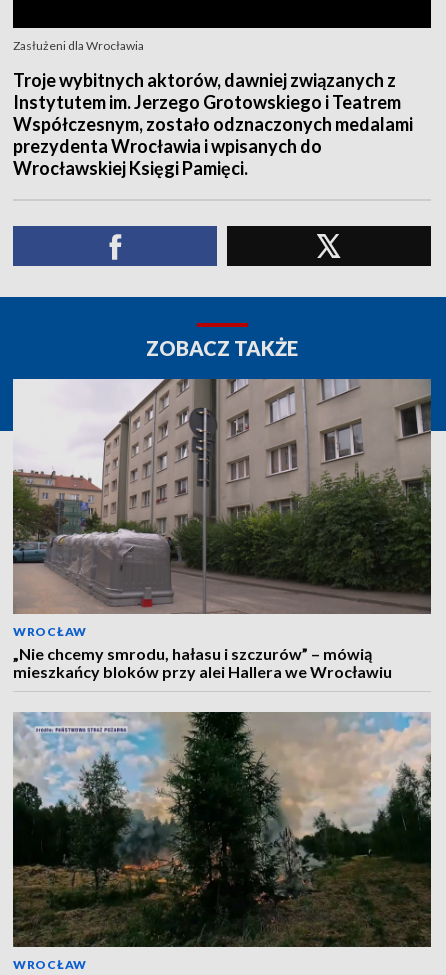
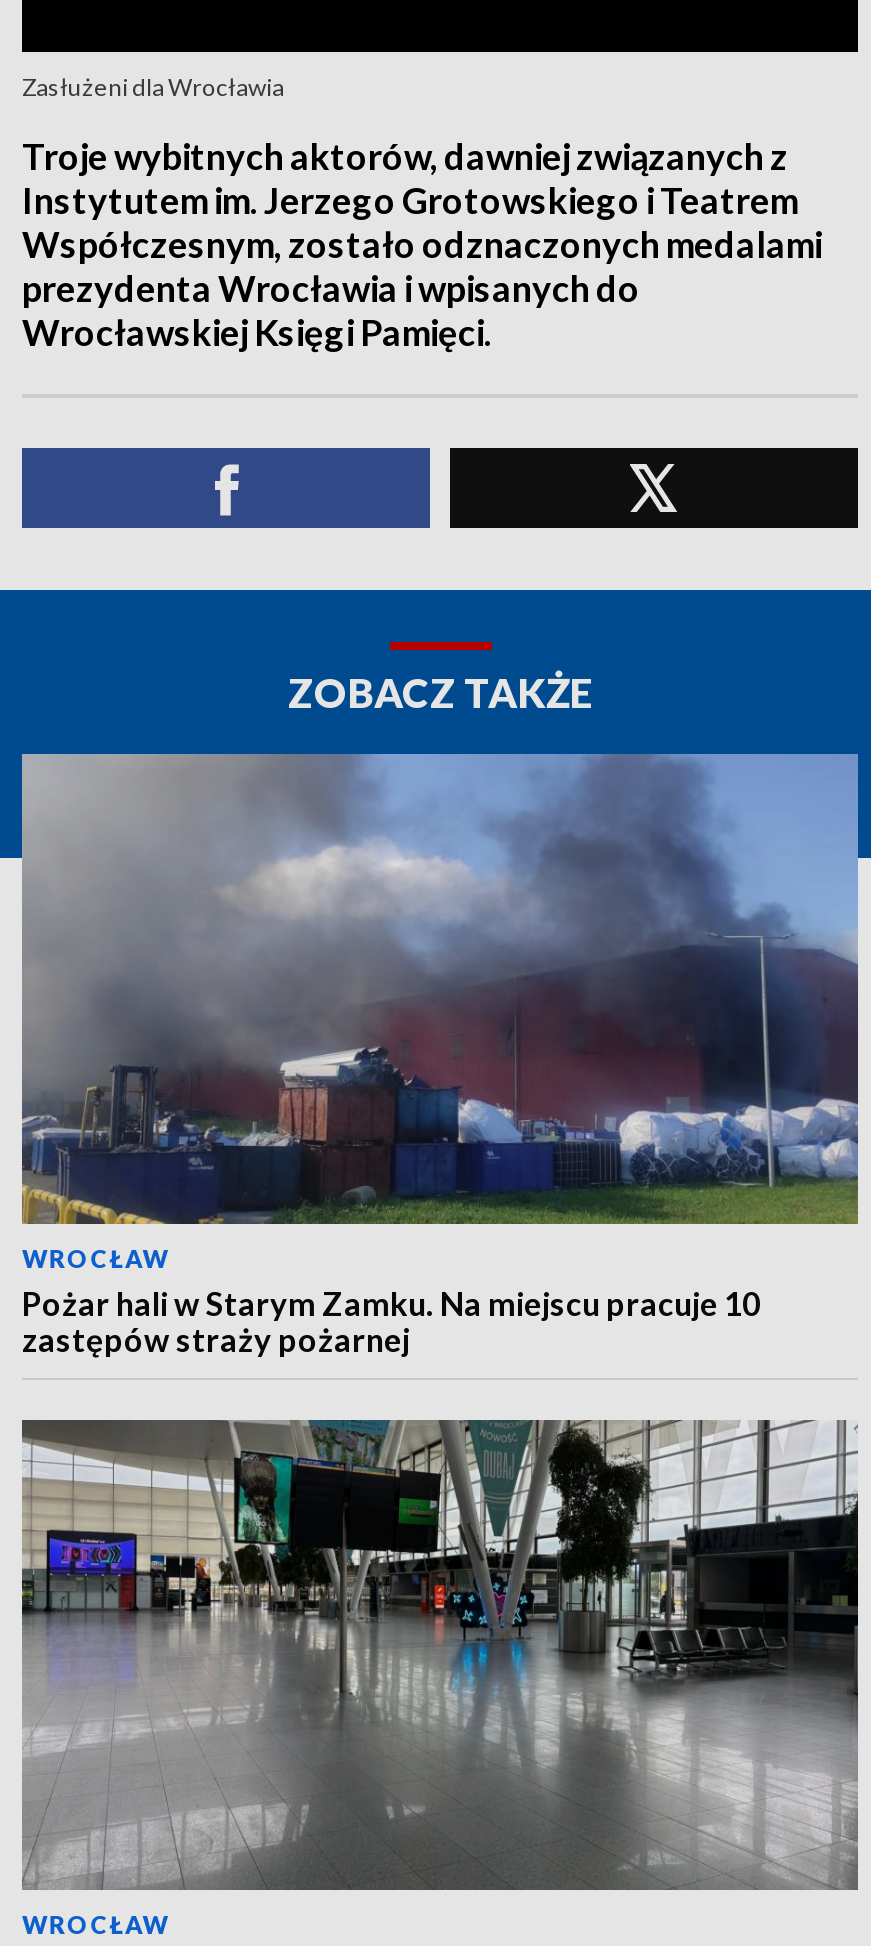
- [image]
- „Nie chcemy smrodu, hałasu i szczurów” – mówią
- mieszkańcy bloków przy alei Hallera we Wrocławiu
+ [image]
+ Pożar hali w Starym Zamku. Na miejscu pracuje 10
+ zastępów straży pożarnej

- [image]
+ [image]
